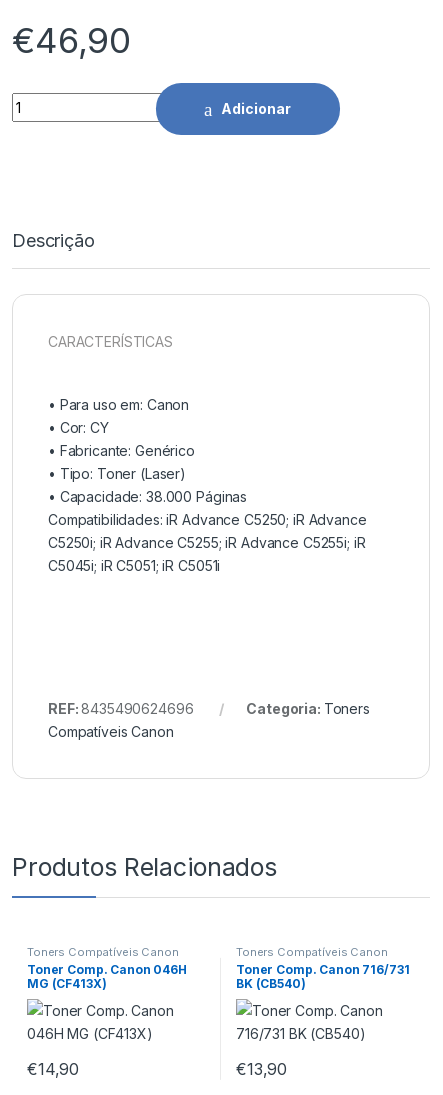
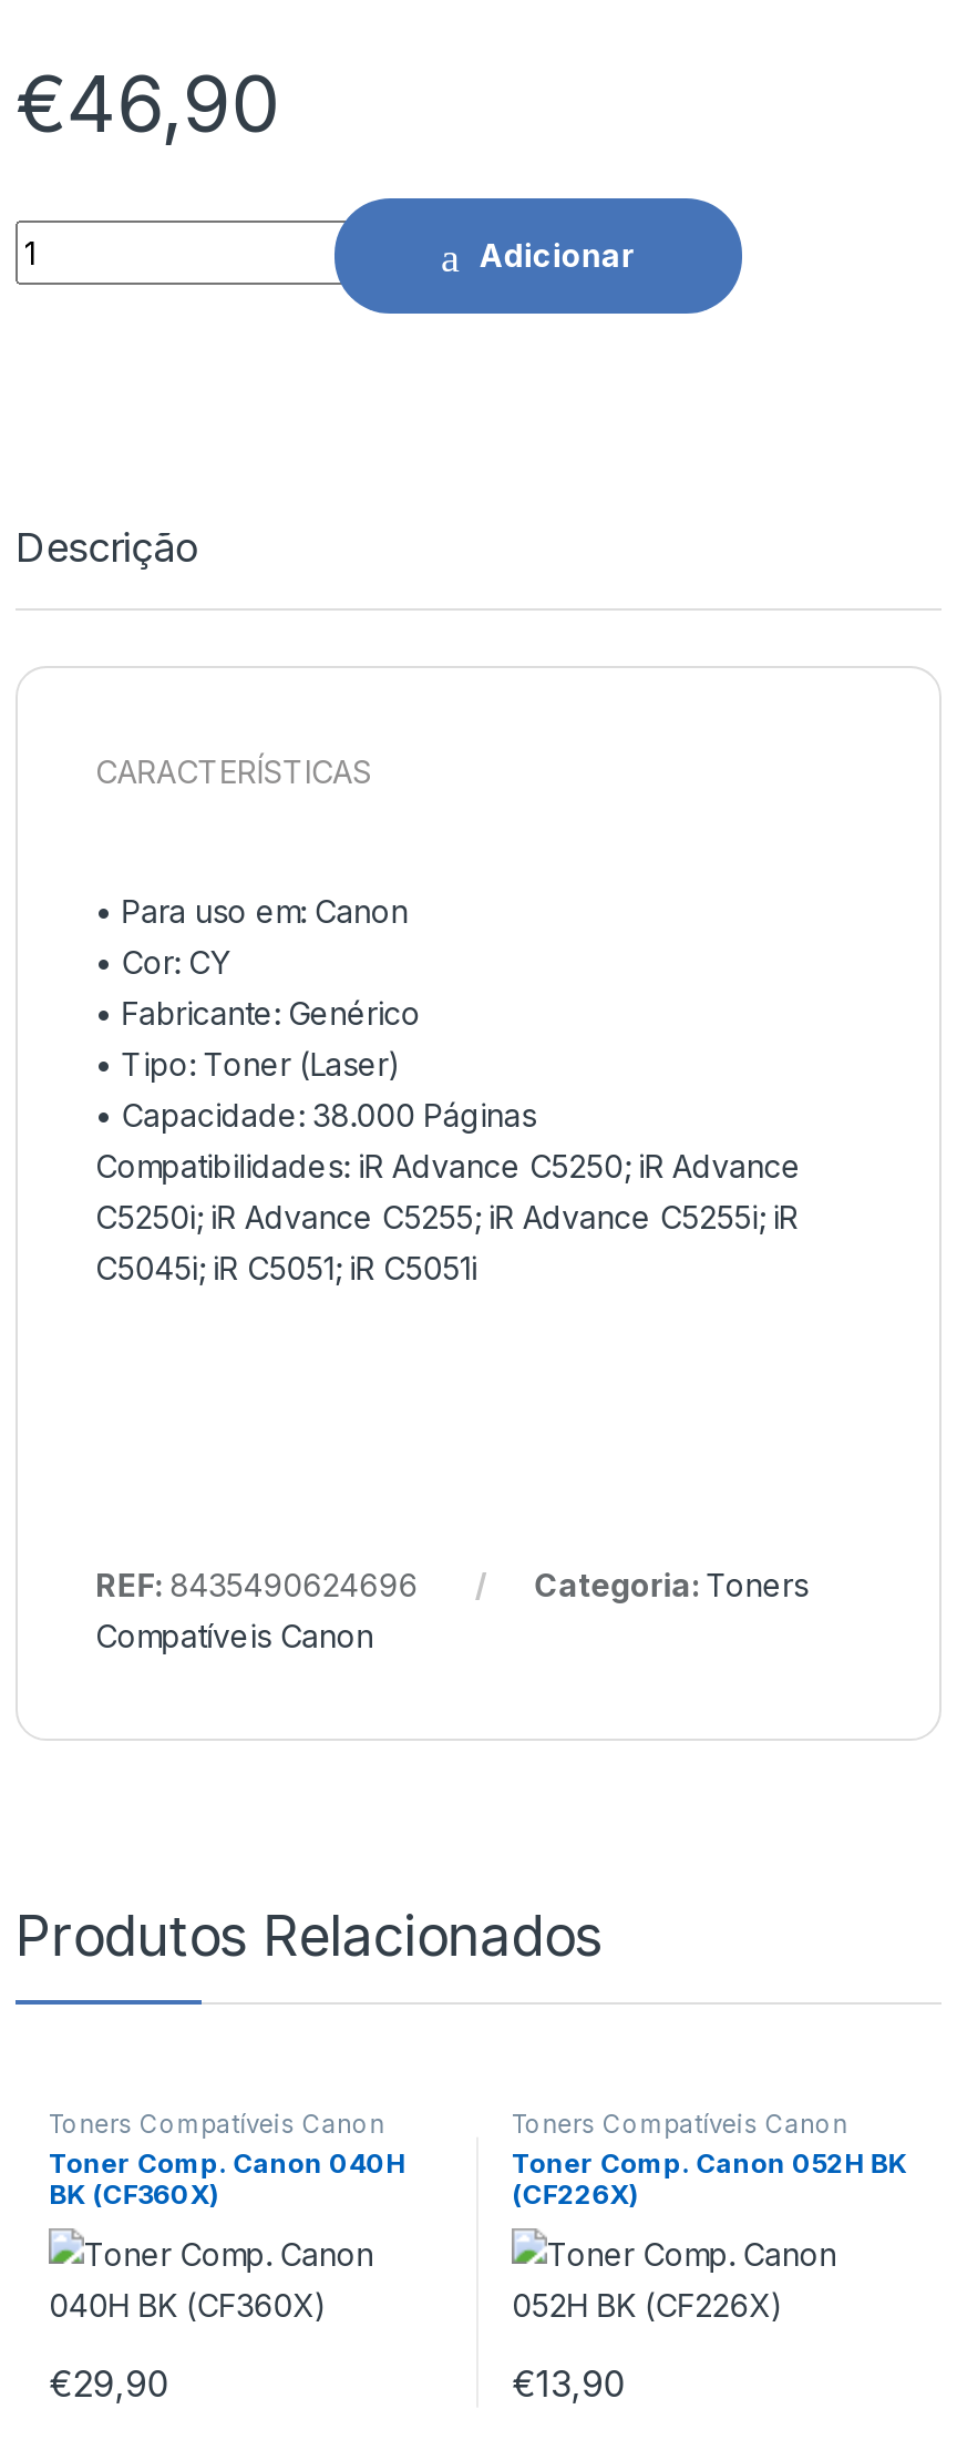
- Toner Comp. Canon 046H
- MG (CF413X)
+ Toner Comp. Canon 040H
+ BK (CF360X)

- Toner Comp. Canon 716/731
- BK (CB540)
+ Toner Comp. Canon 052H BK
+ (CF226X)

- €14,90
+ €29,90
